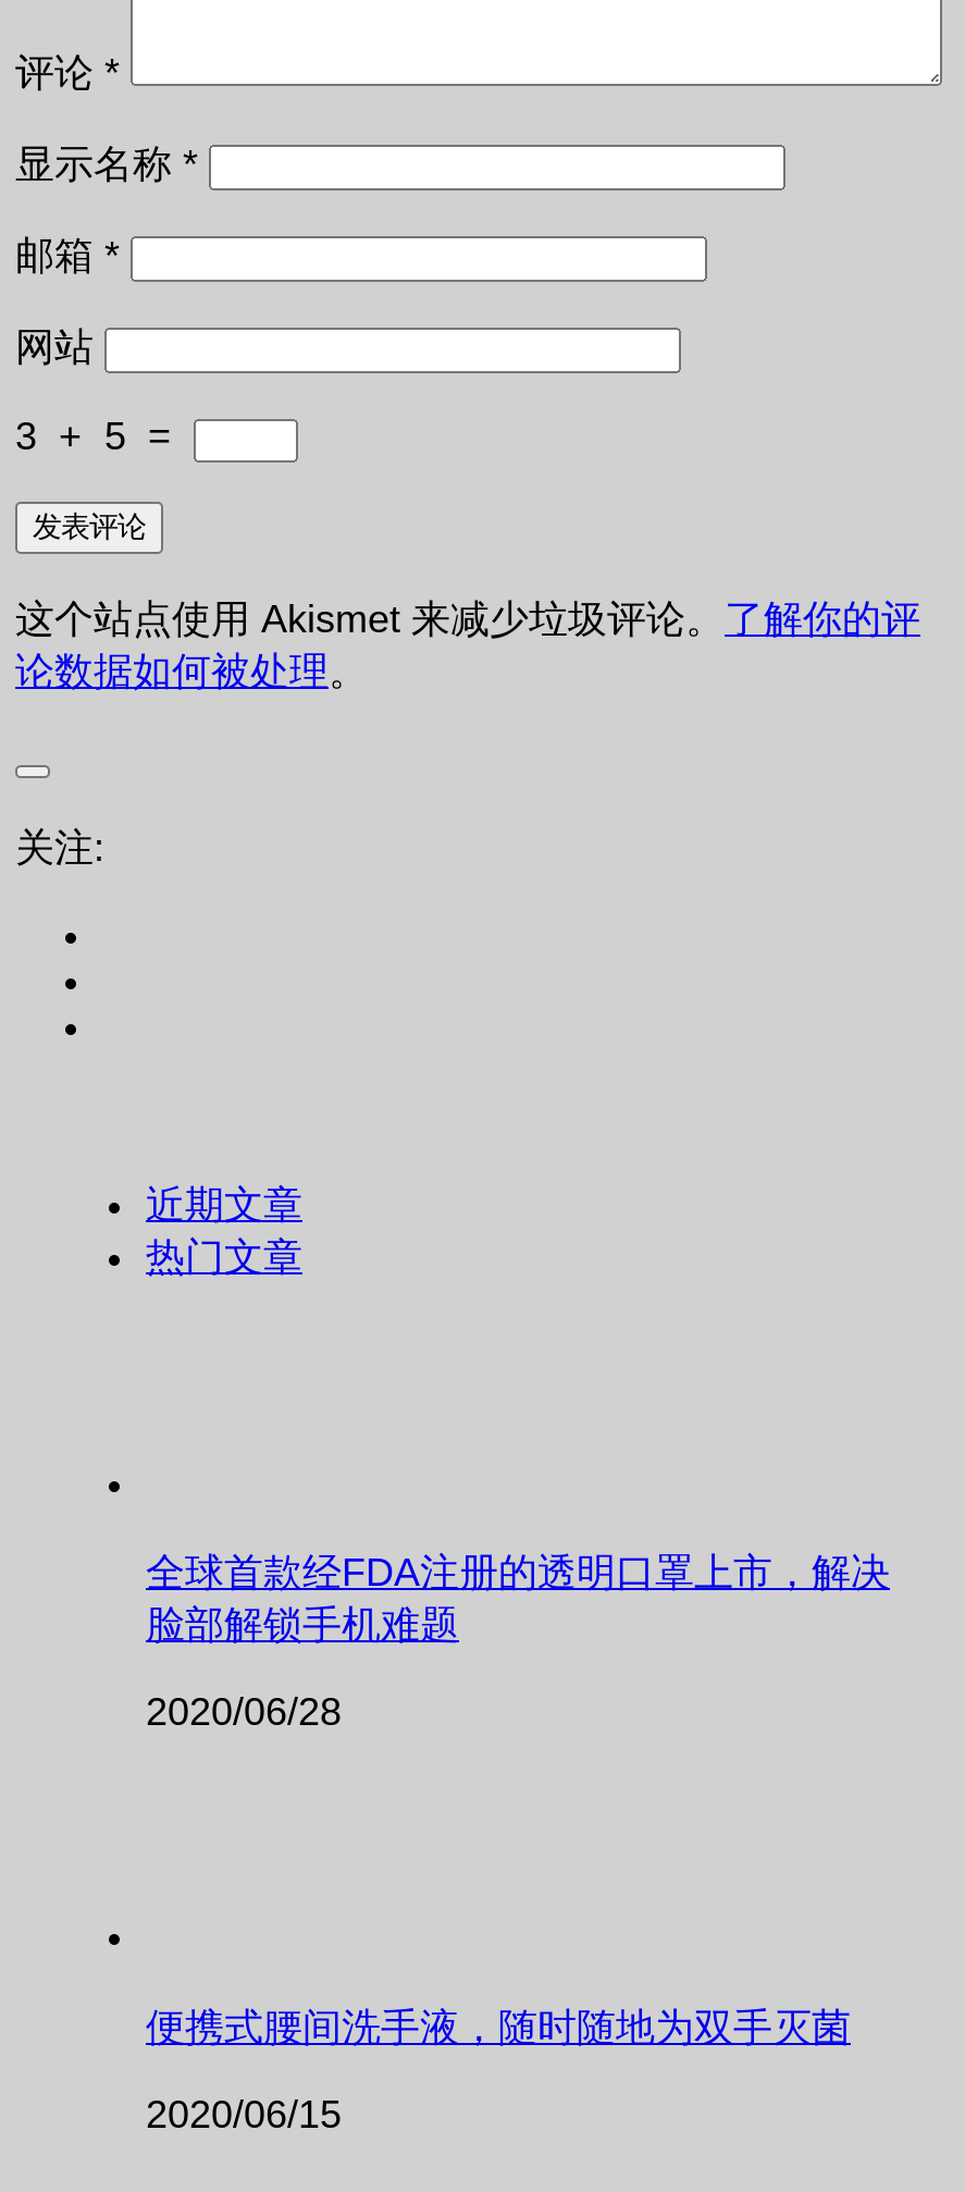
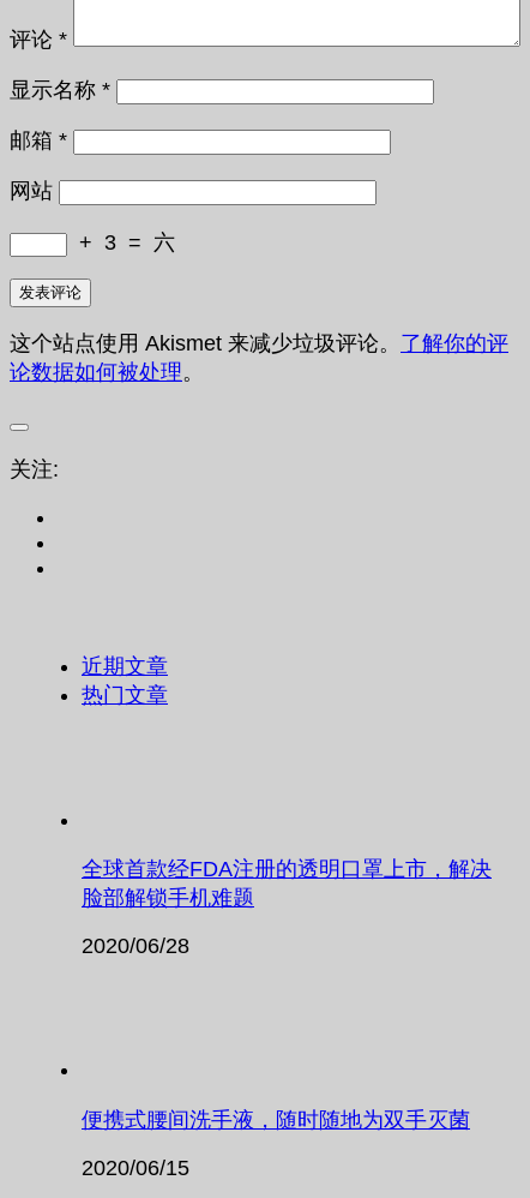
- 3 + 5 =
+ + 3 = 六
